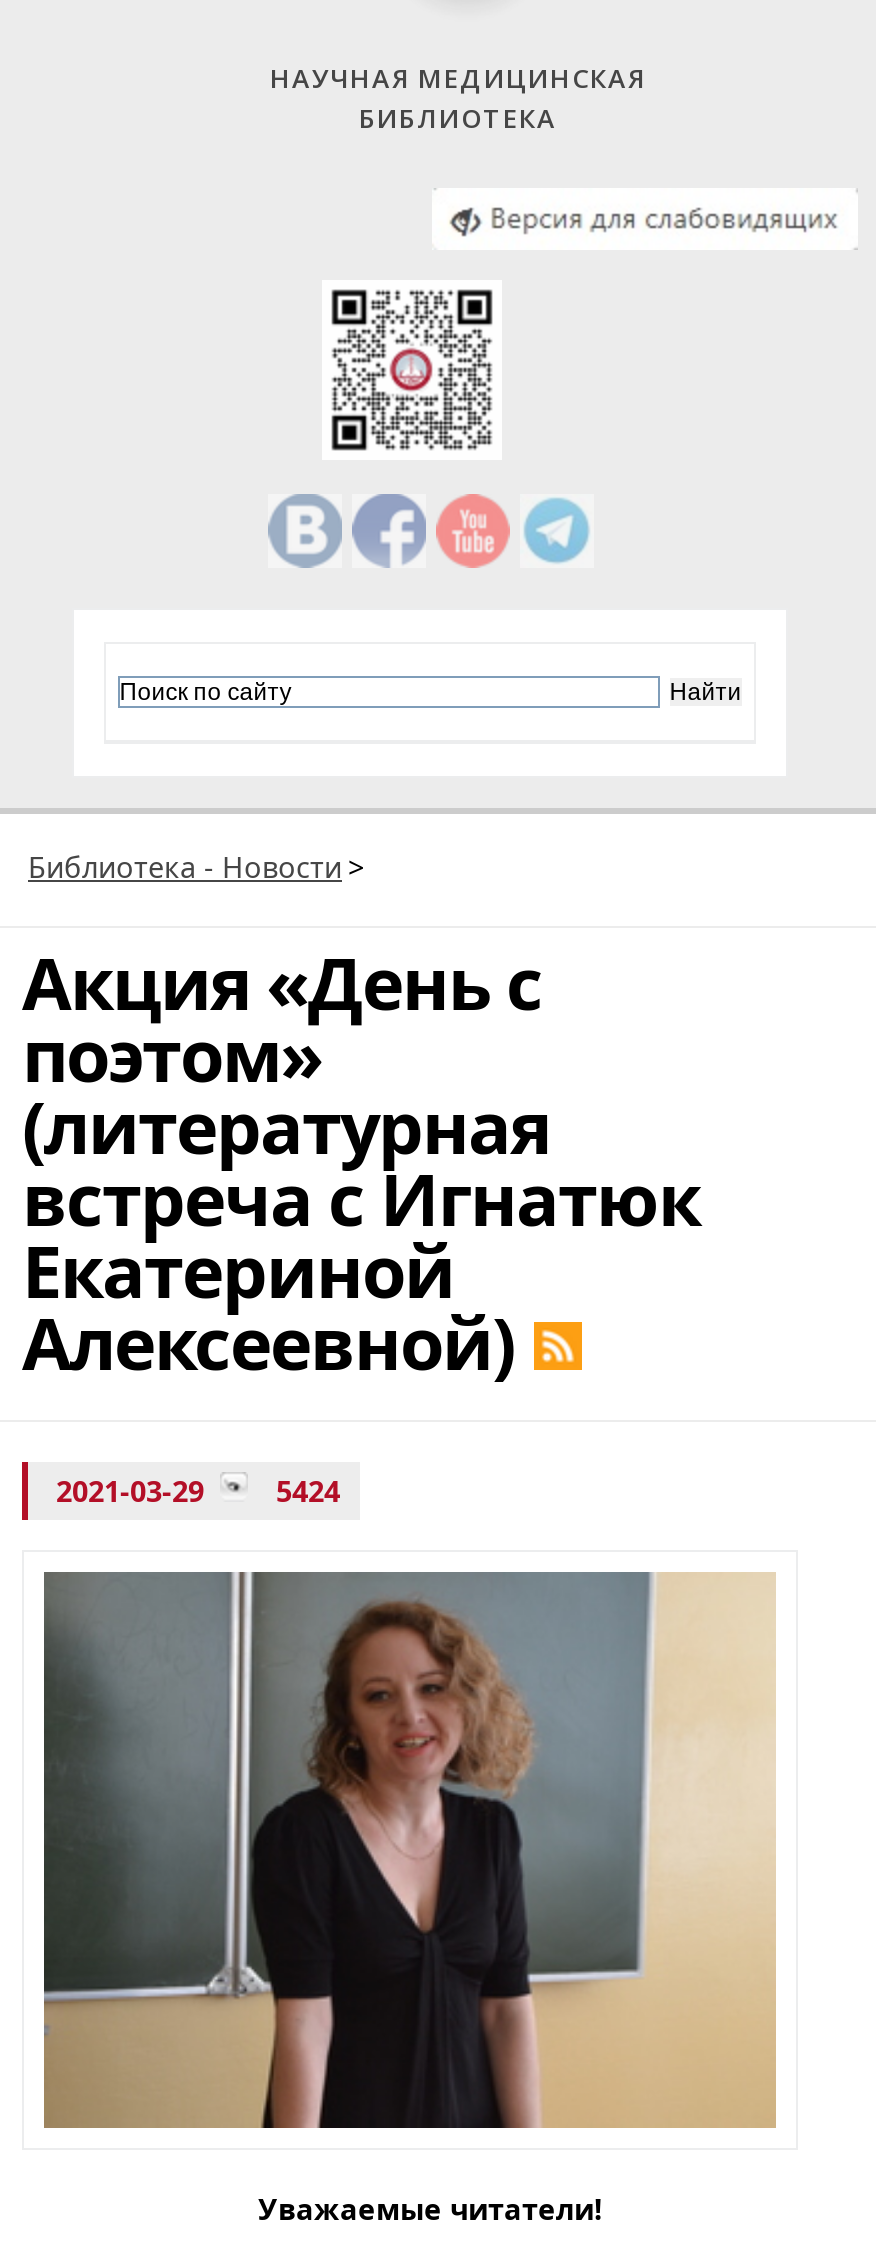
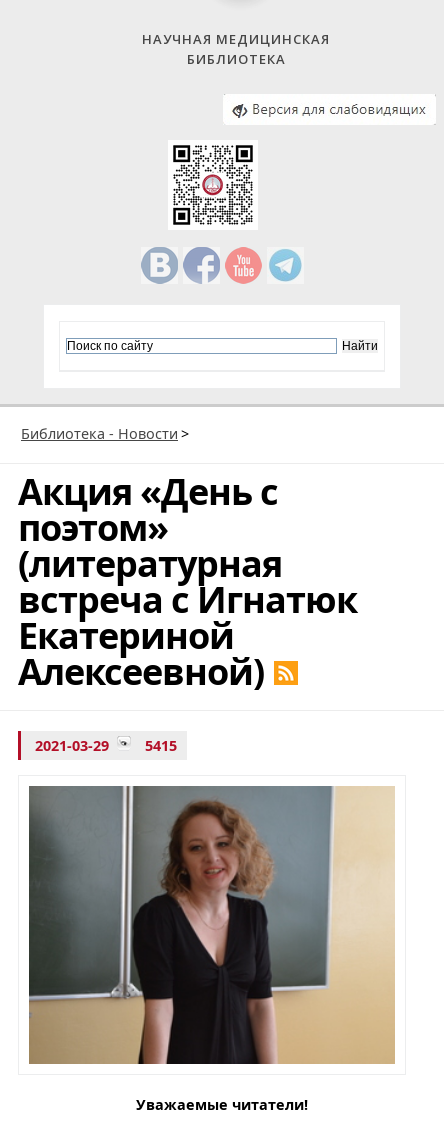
- 2021-03-29 5424
+ 2021-03-29 5415
